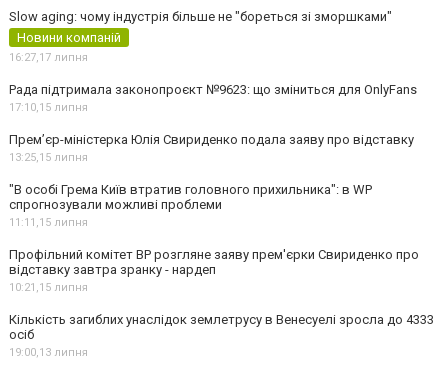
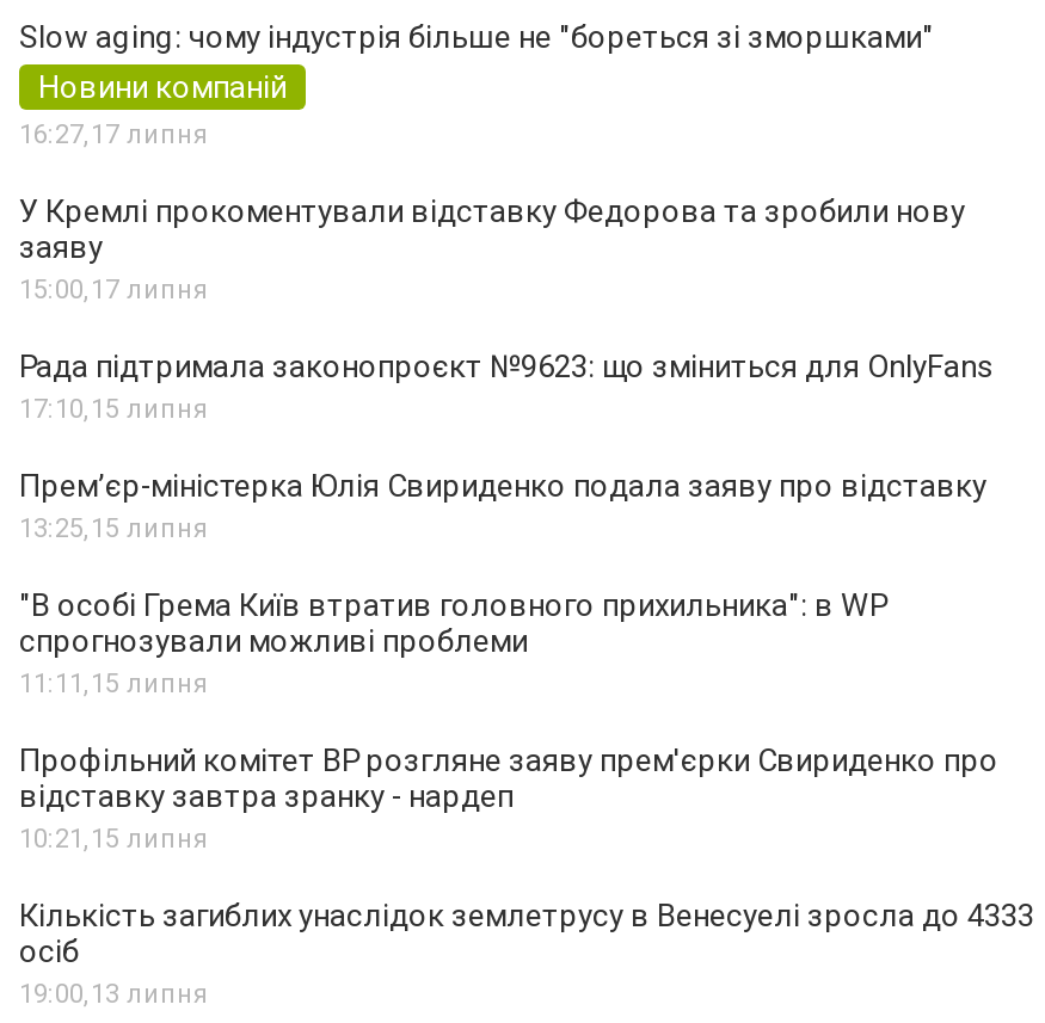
+ У Кремлі прокоментували відставку Федорова та зробили нову
+ заяву
+ 15:00, 17 липня
